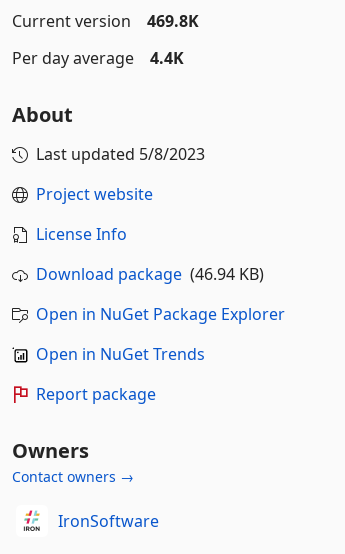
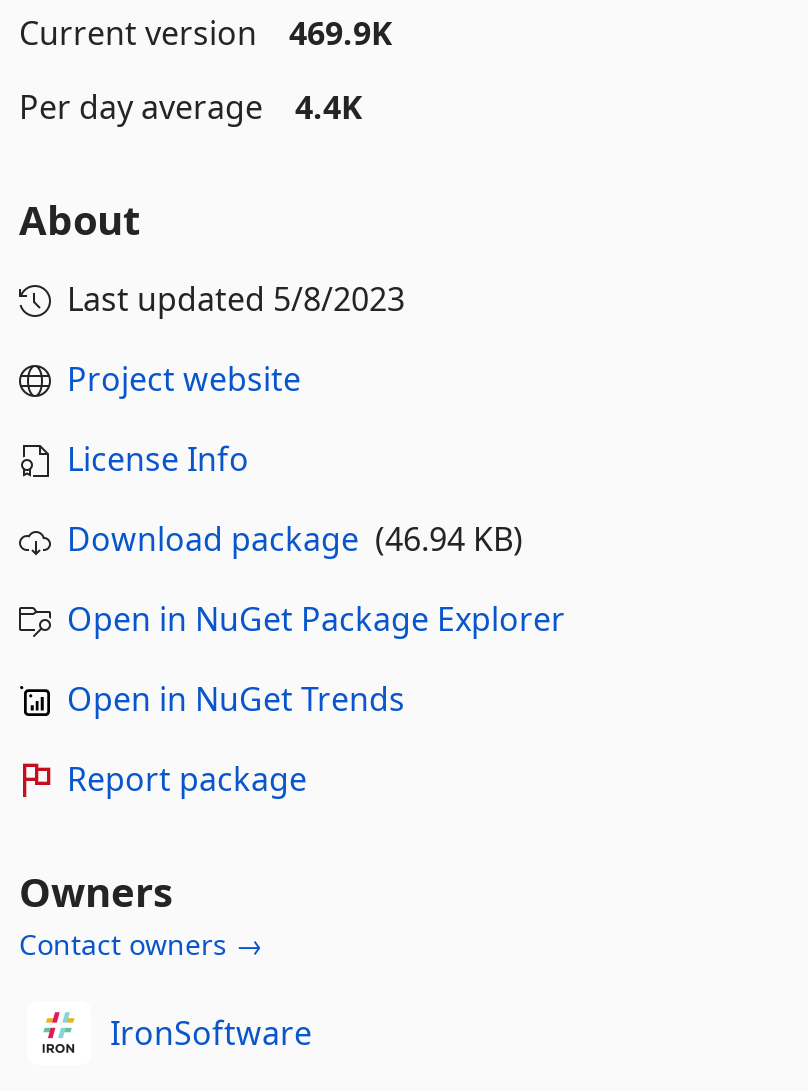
- Current version 469.8K
+ Current version 469.9K
